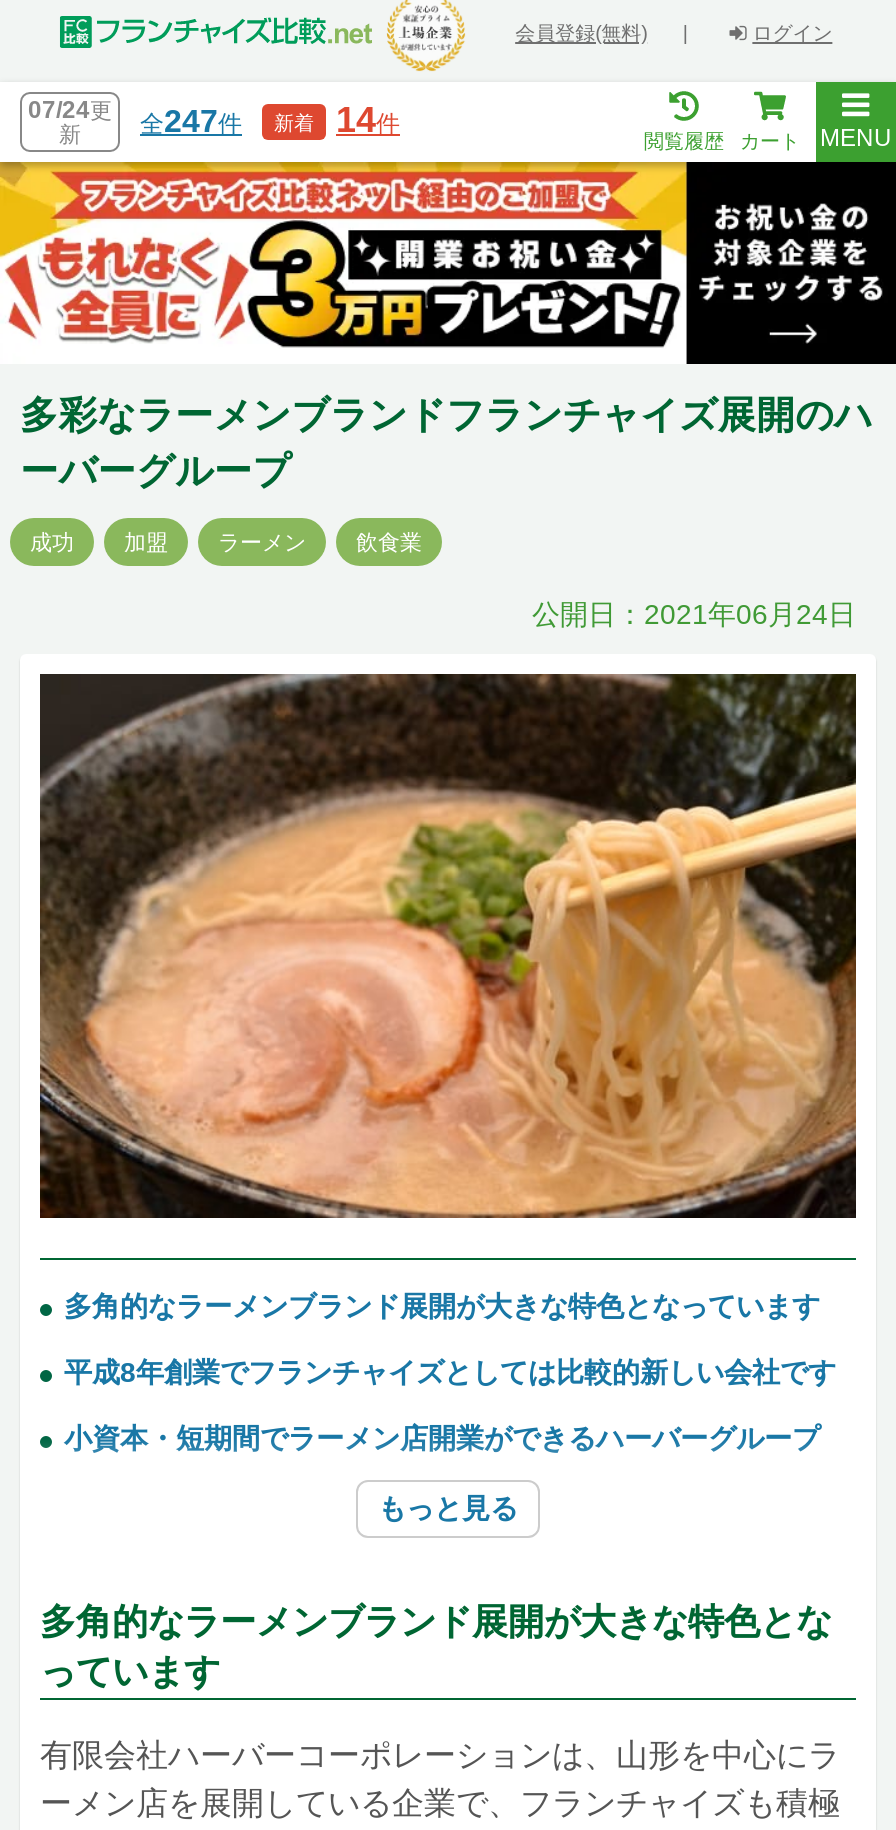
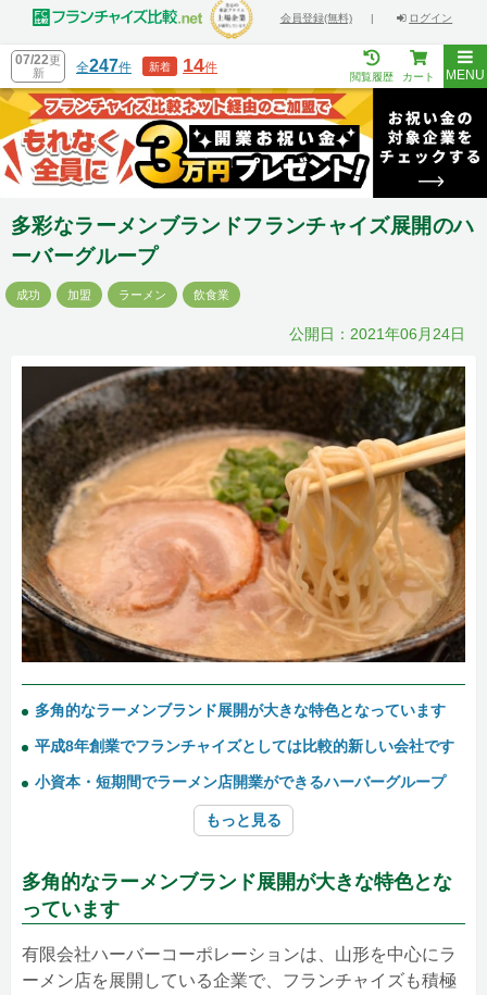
- 07/24更 全247件 新着 14件
+ 07/22更 全247件 新着 14件
